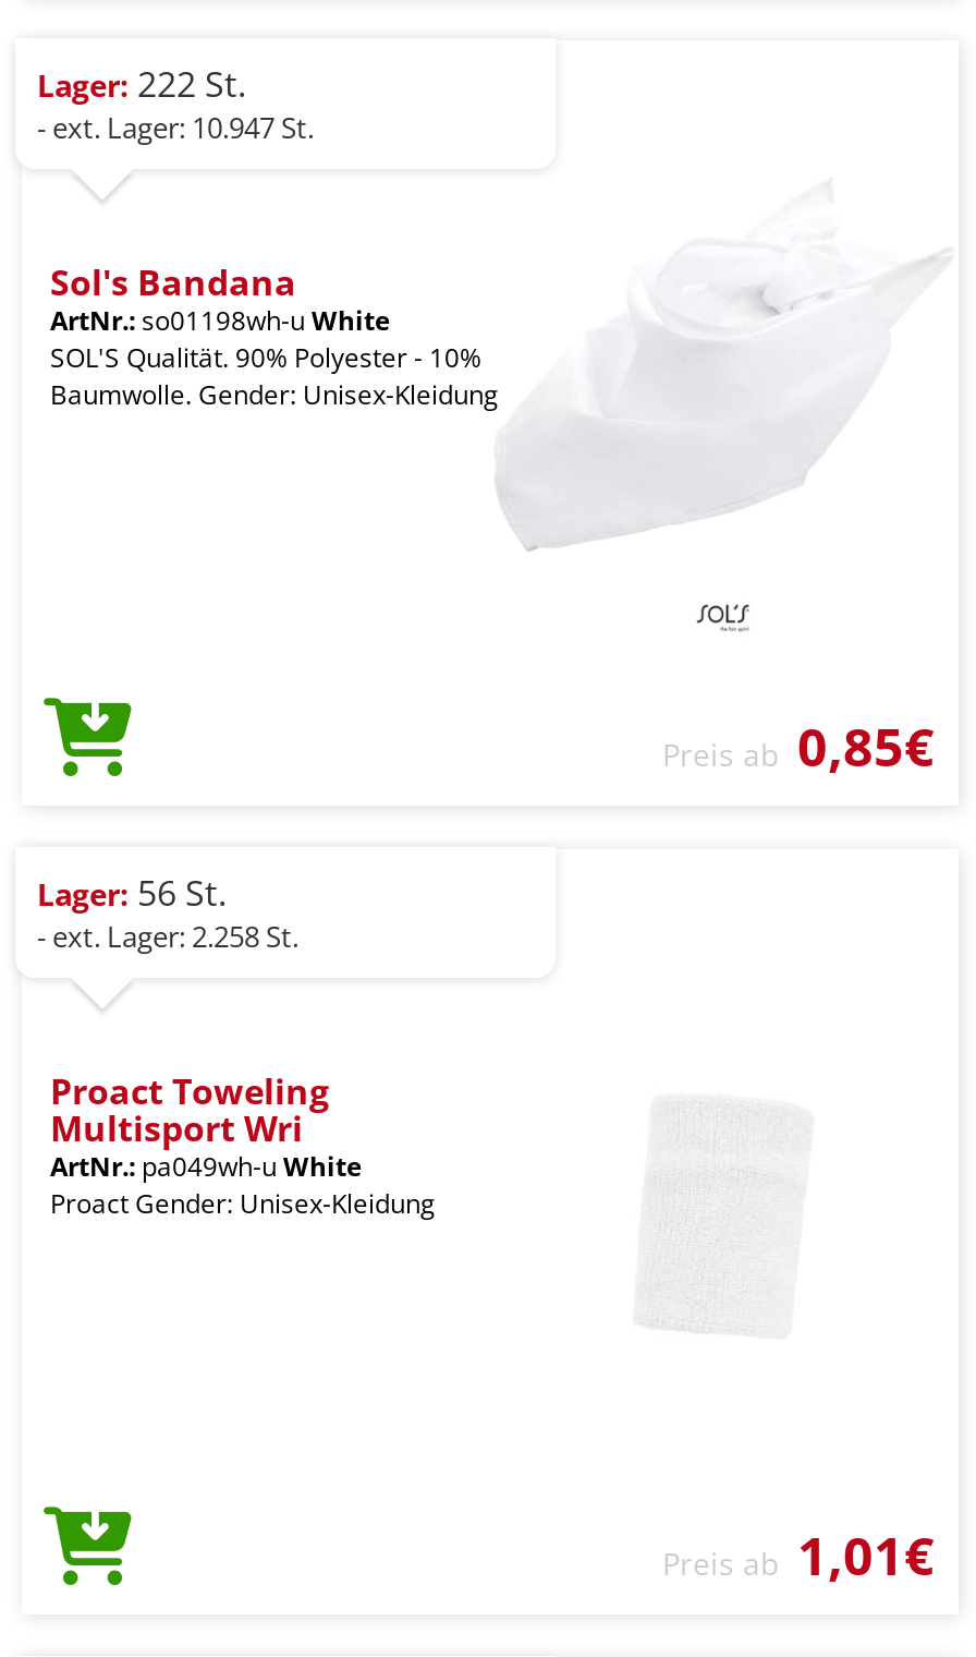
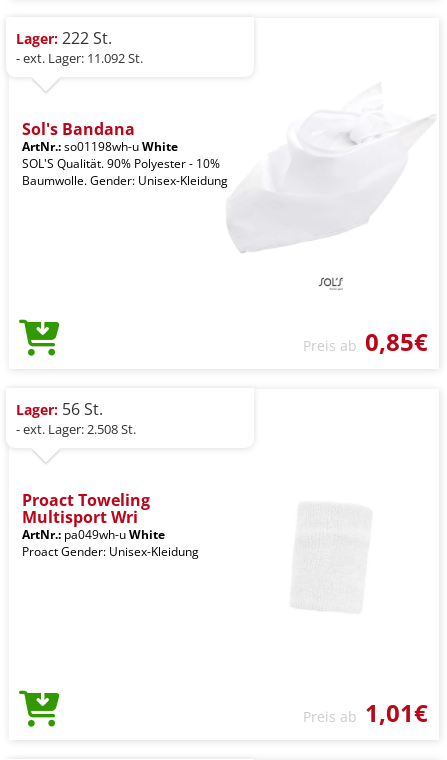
- - ext. Lager: 10.947 St.
+ - ext. Lager: 11.092 St.

moved down: [image]

- - ext. Lager: 2.258 St.
+ - ext. Lager: 2.508 St.

moved up: [image]
